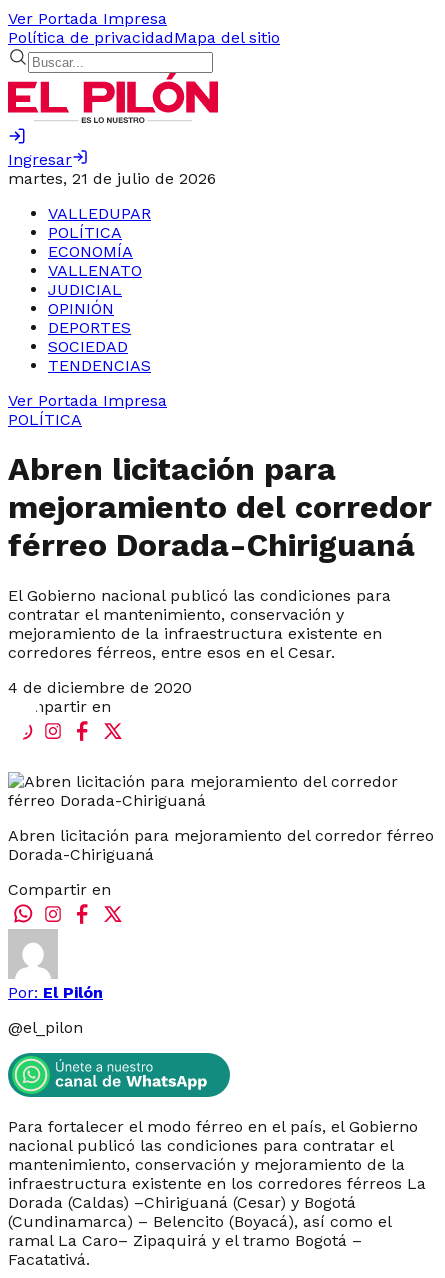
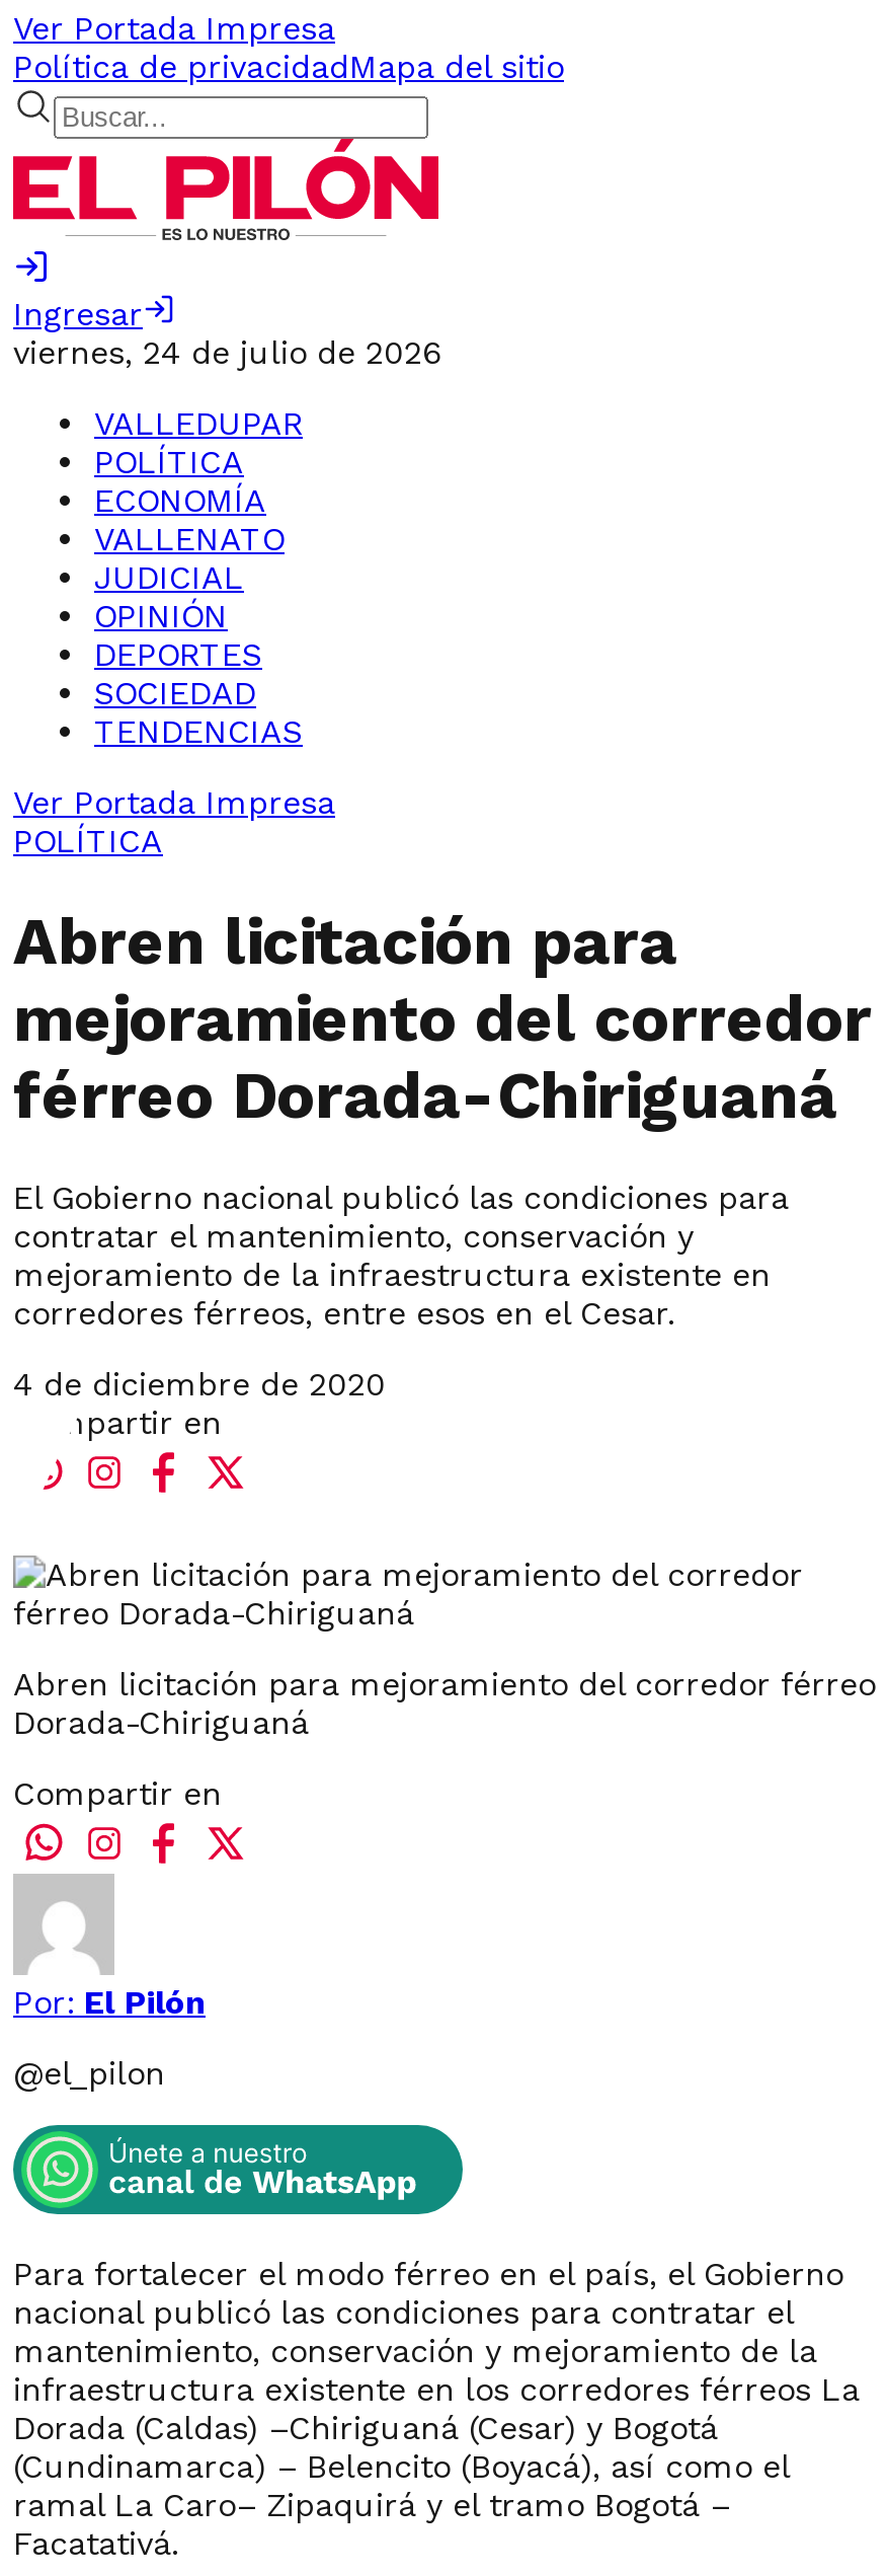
- martes, 21 de julio de 2026
+ viernes, 24 de julio de 2026
